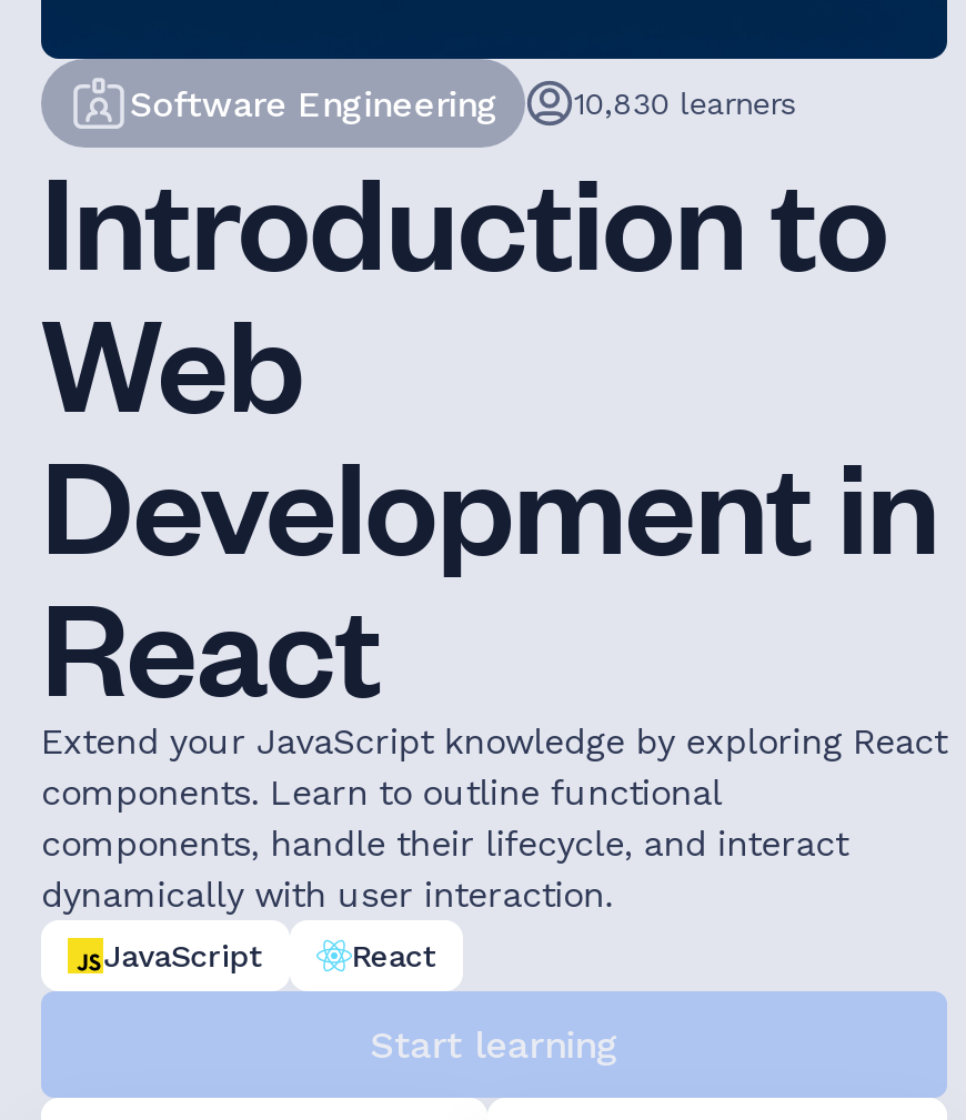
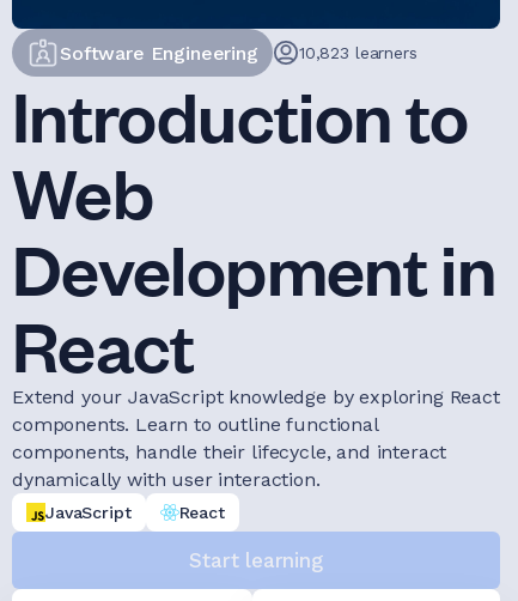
- 10,830 learners
+ 10,823 learners
